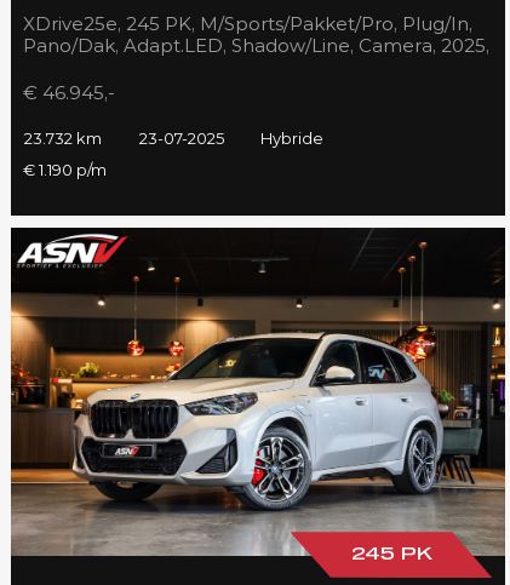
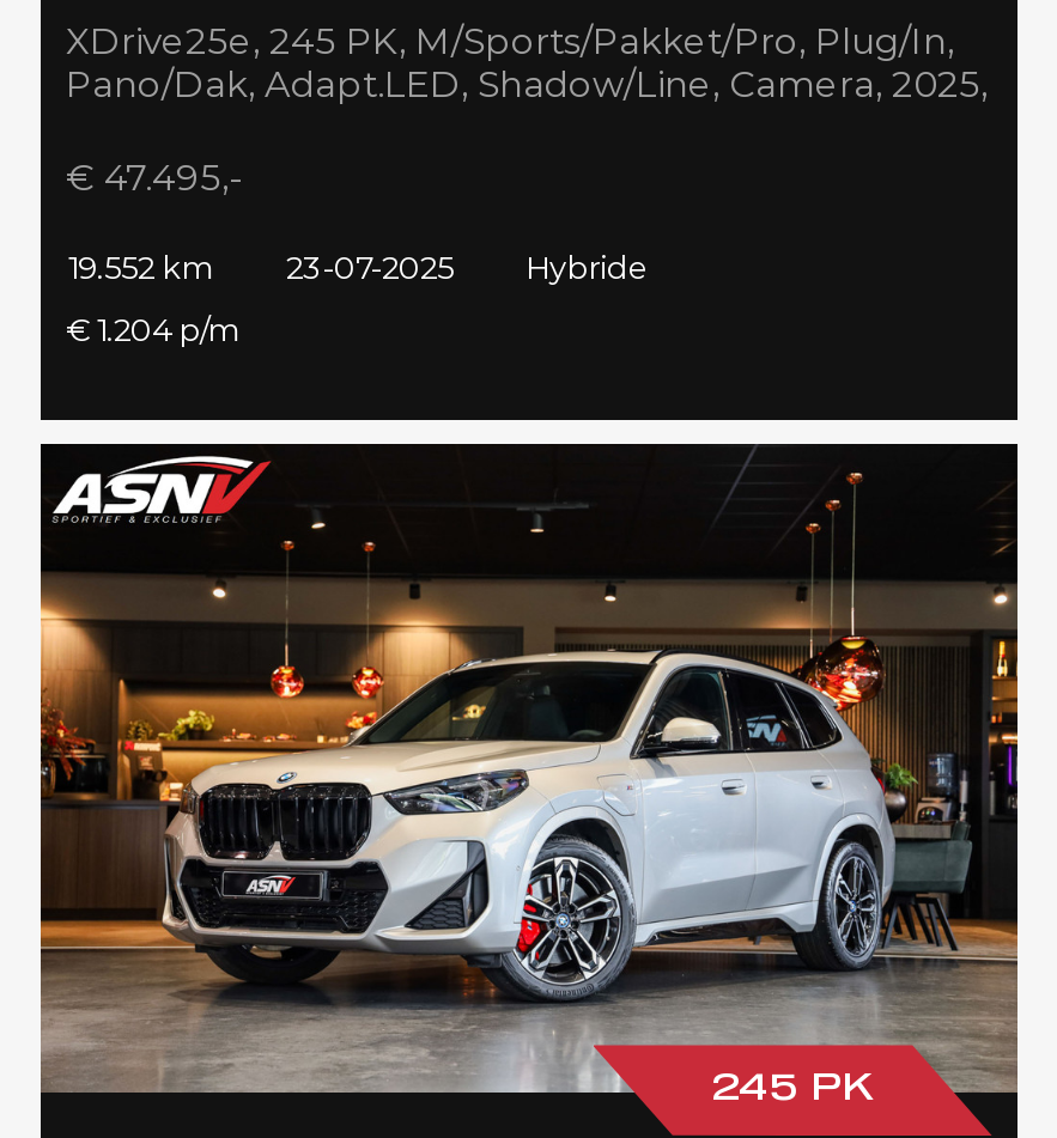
- € 46.945,-
+ € 47.495,-

- 23.732 km 23-07-2025 Hybride
+ 19.552 km 23-07-2025 Hybride

- € 1.190 p/m
+ € 1.204 p/m
